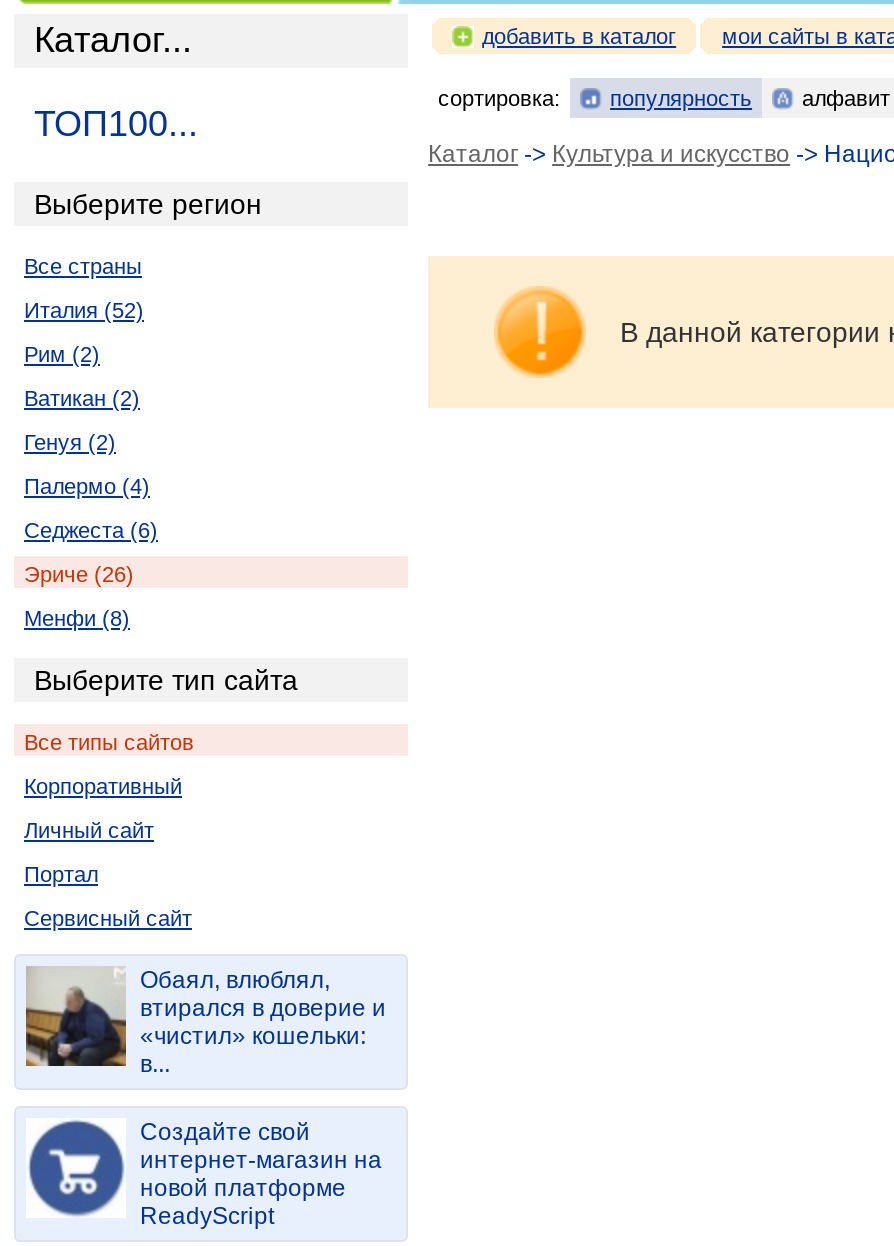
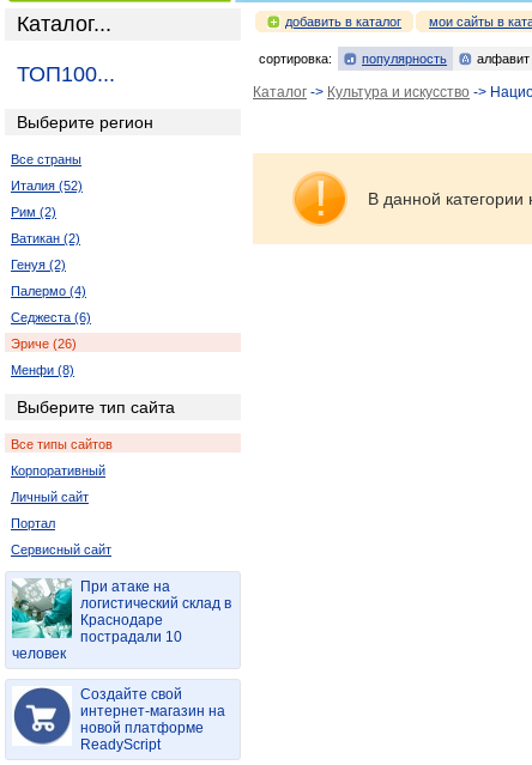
- [image]
- Обаял, влюблял,
- втирался в доверие и
- «чистил» кошельки:
- в...
+ [image]
+ При атаке на
+ логистический склад в
+ Краснодаре
+ пострадали 10
+ человек
